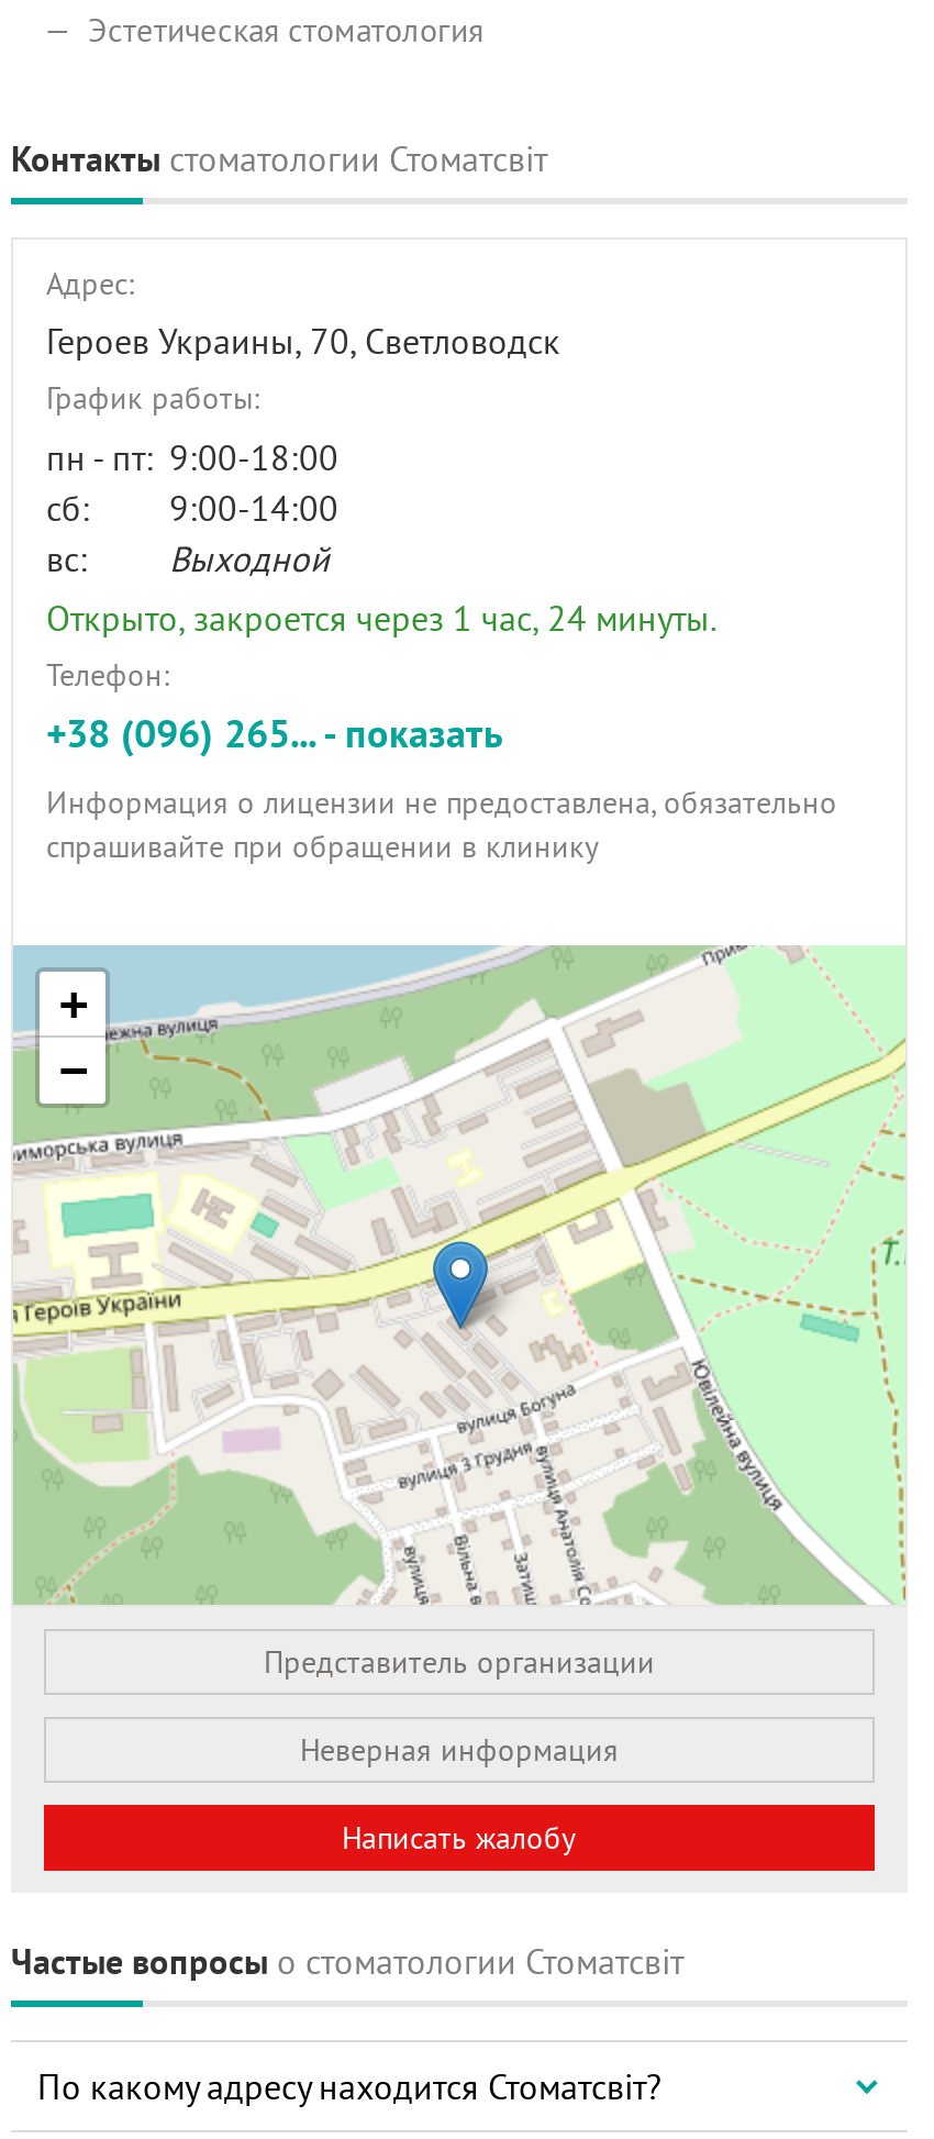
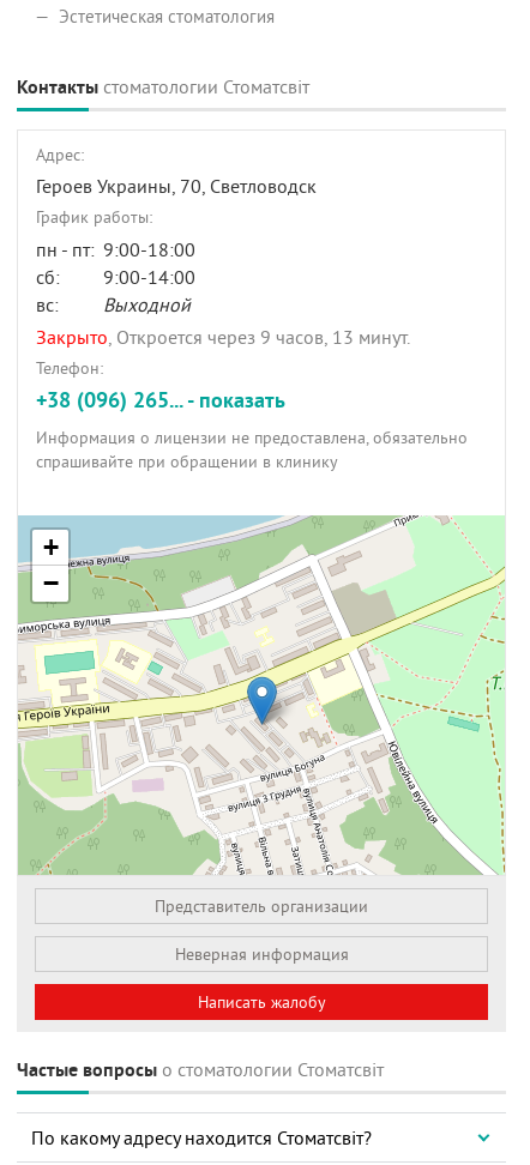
- Открыто, закроется через 1 час, 24 минуты.
+ Закрыто, Откроется через 9 часов, 13 минут.
